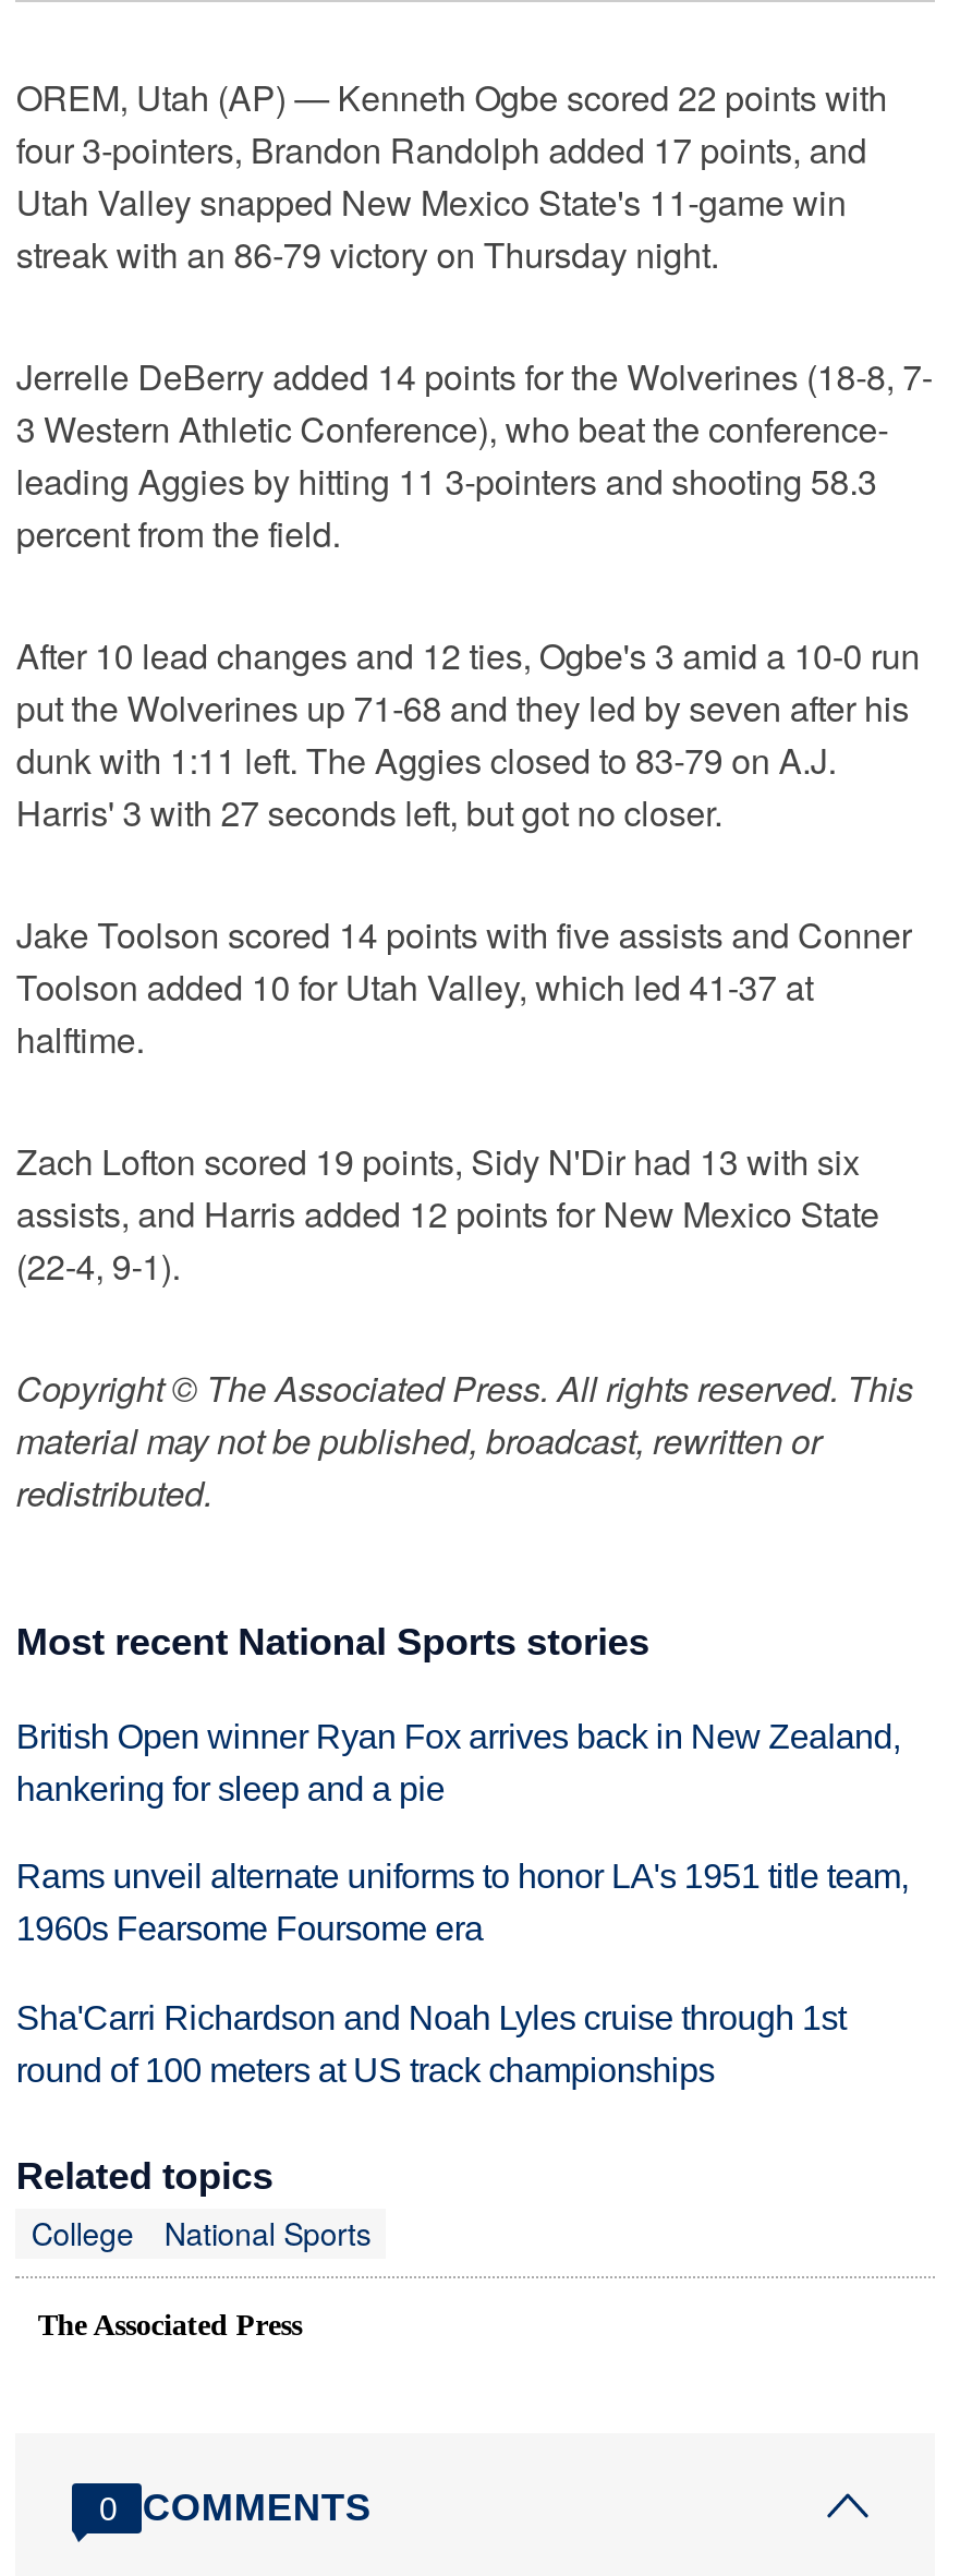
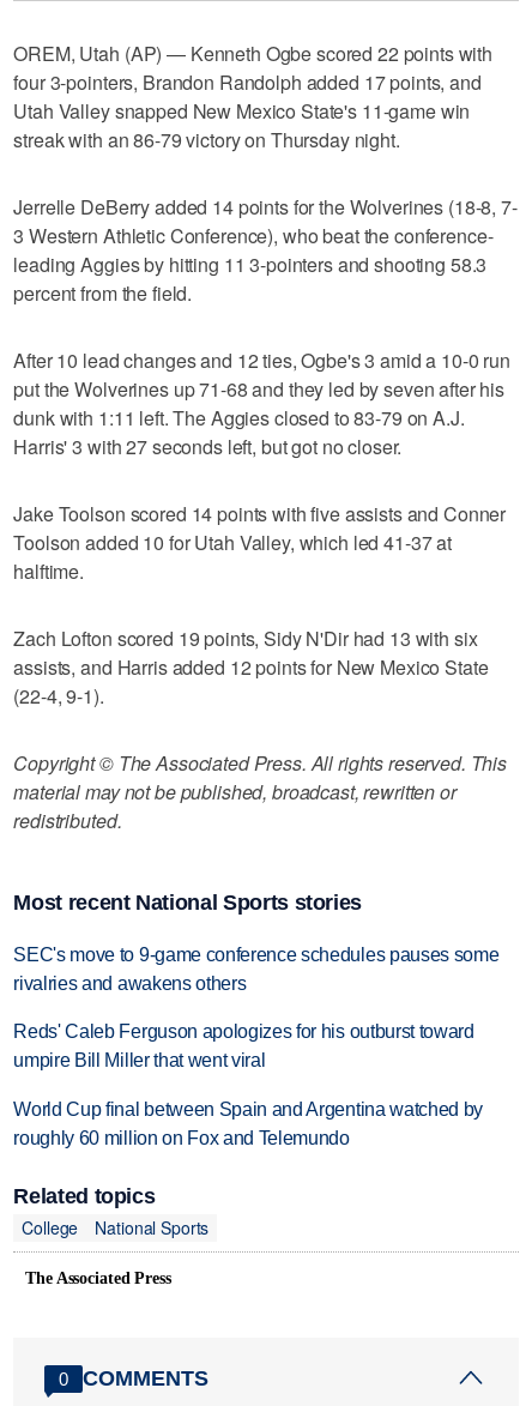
- British Open winner Ryan Fox arrives back in New Zealand,
- hankering for sleep and a pie
+ SEC's move to 9-game conference schedules pauses some
+ rivalries and awakens others

- Rams unveil alternate uniforms to honor LA's 1951 title team,
- 1960s Fearsome Foursome era
+ Reds' Caleb Ferguson apologizes for his outburst toward
+ umpire Bill Miller that went viral

- Sha'Carri Richardson and Noah Lyles cruise through 1st
- round of 100 meters at US track championships
+ World Cup final between Spain and Argentina watched by
+ roughly 60 million on Fox and Telemundo
